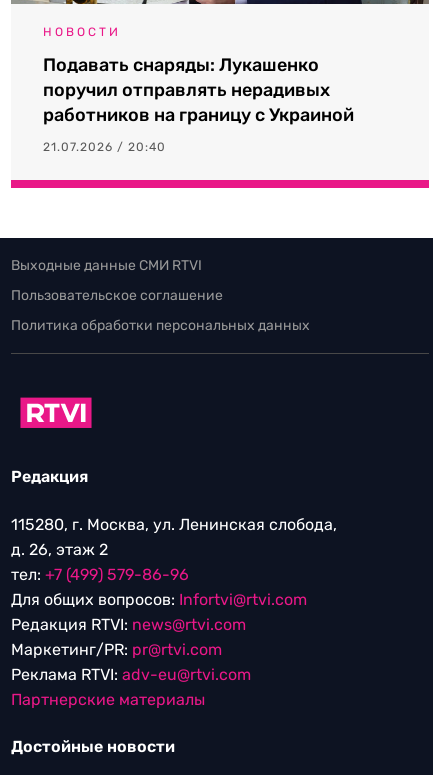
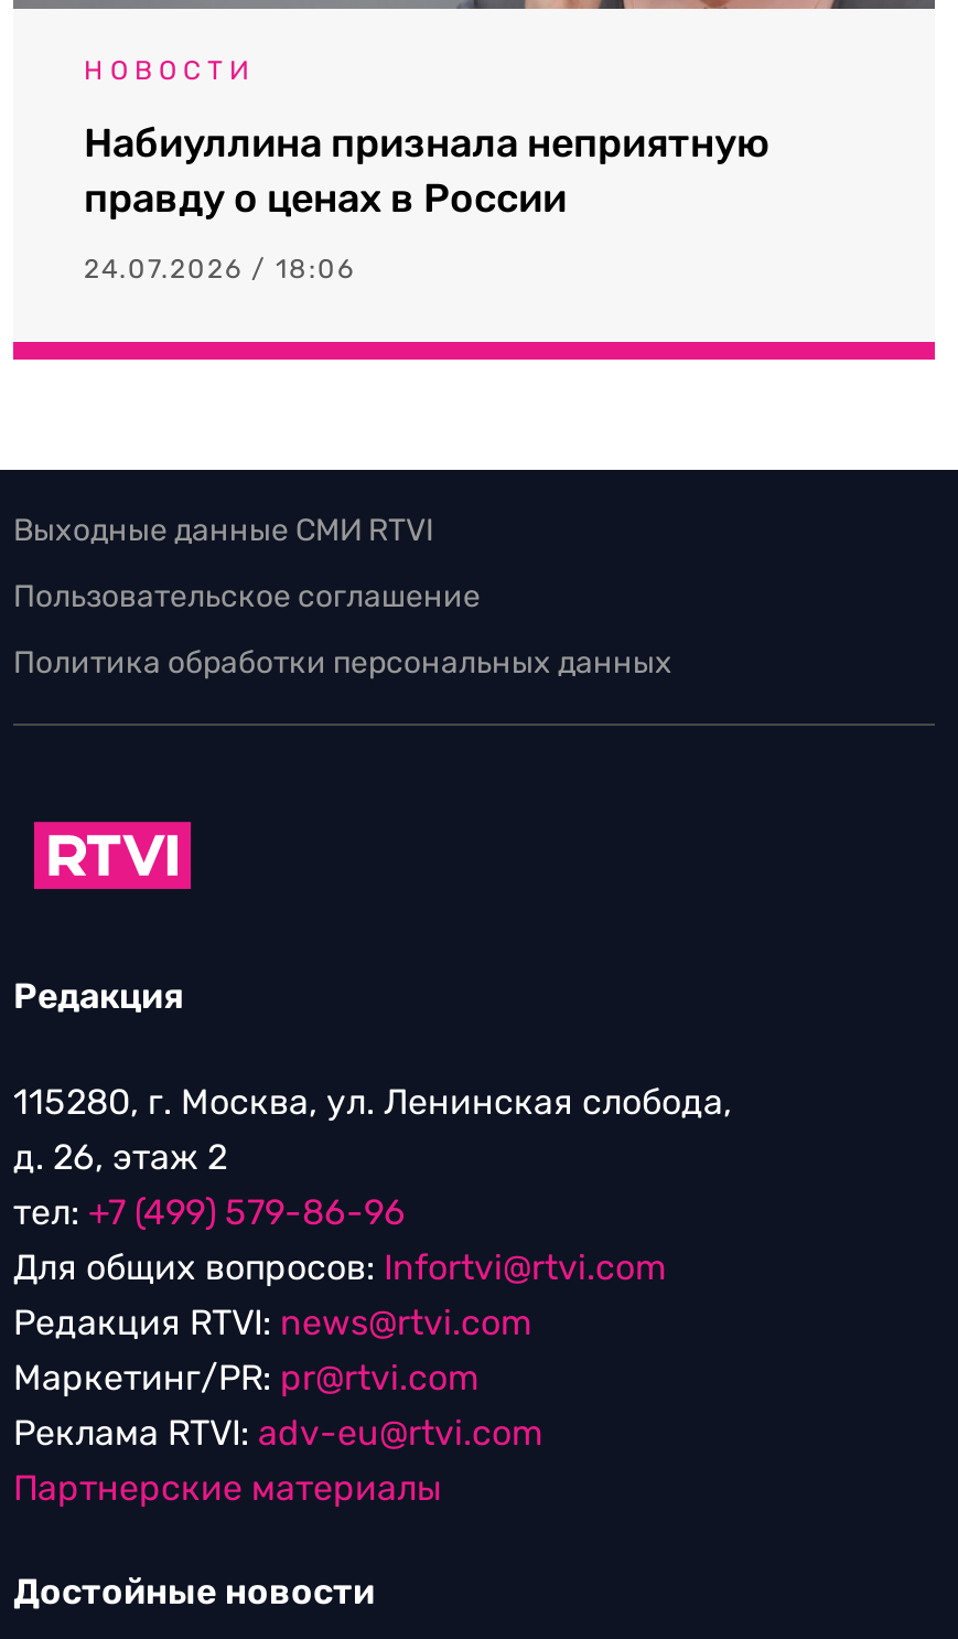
- Подавать снаряды: Лукашенко
- поручил отправлять нерадивых
- работников на границу с Украиной
+ Набиуллина признала неприятную
+ правду о ценах в России

- 21.07.2026 / 20:40
+ 24.07.2026 / 18:06
